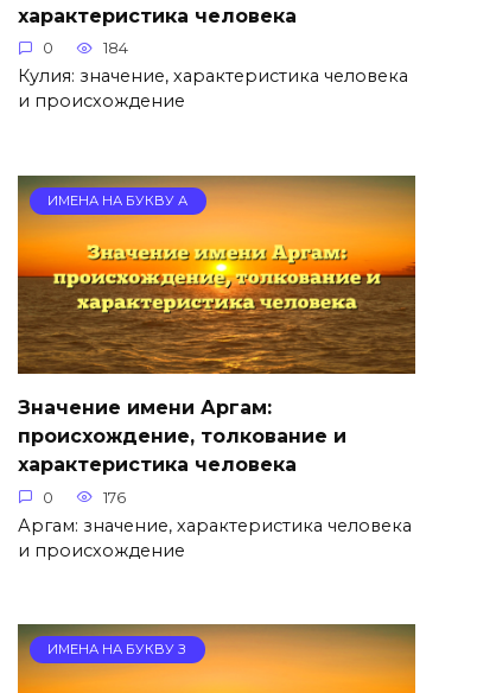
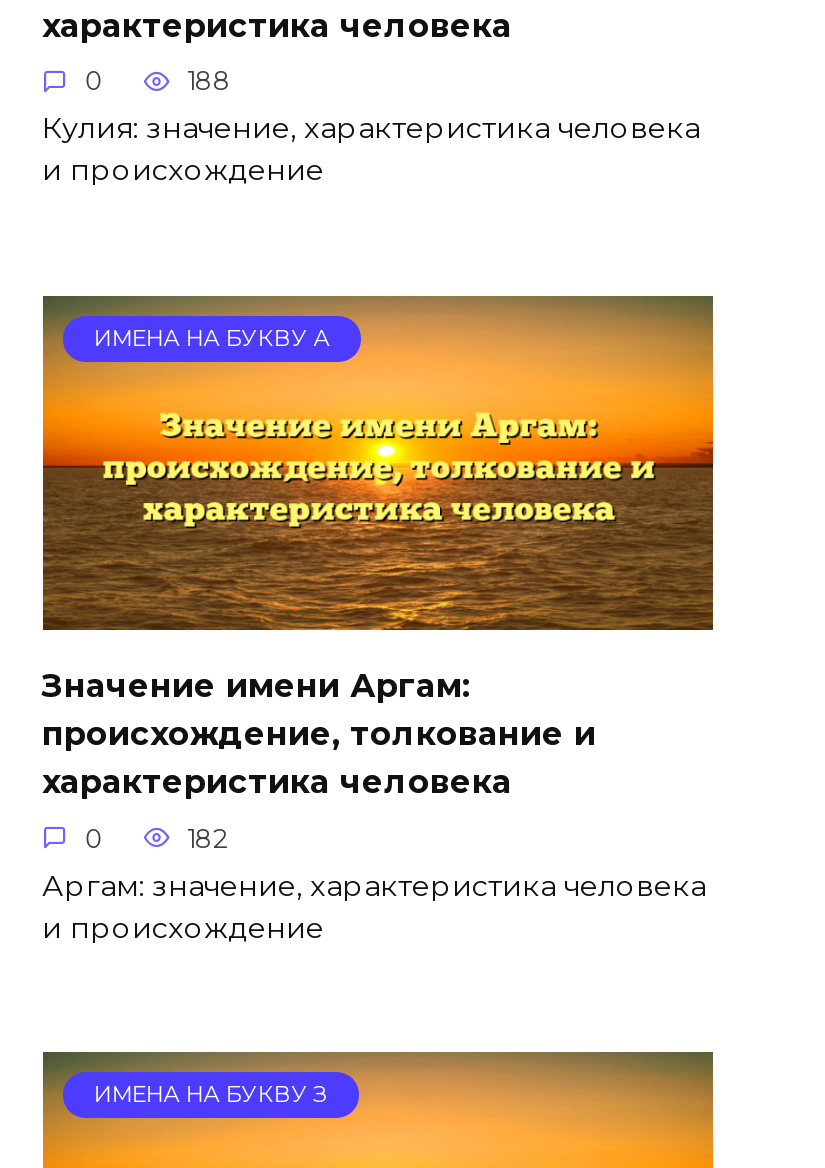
- 184
+ 188

- 176
+ 182
